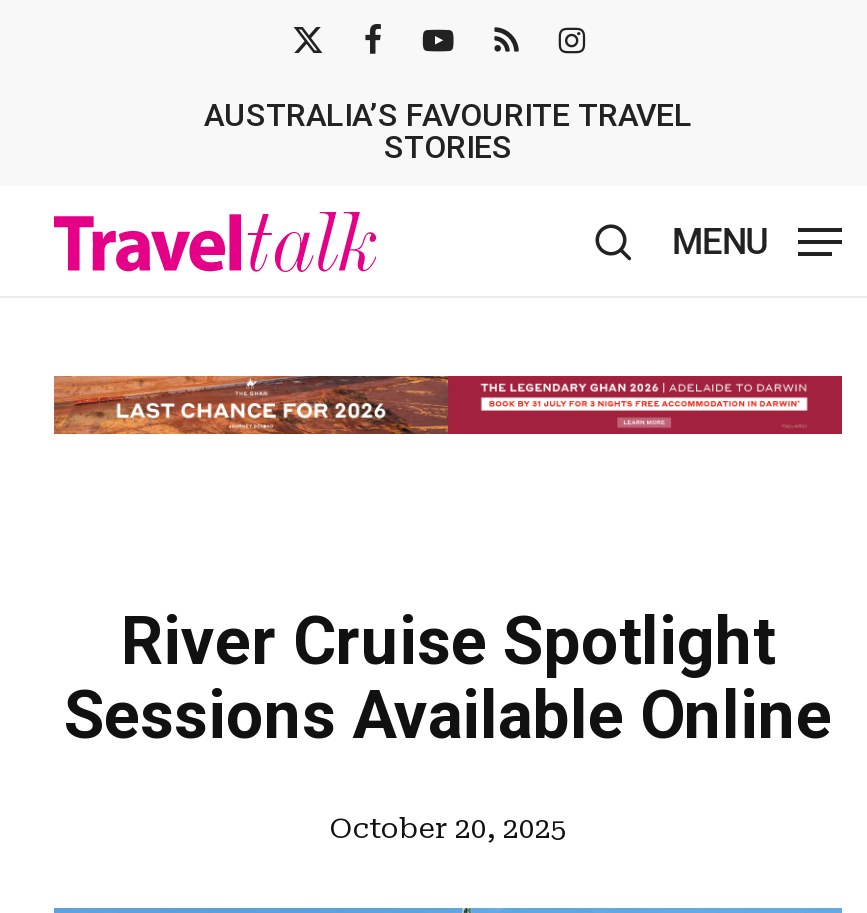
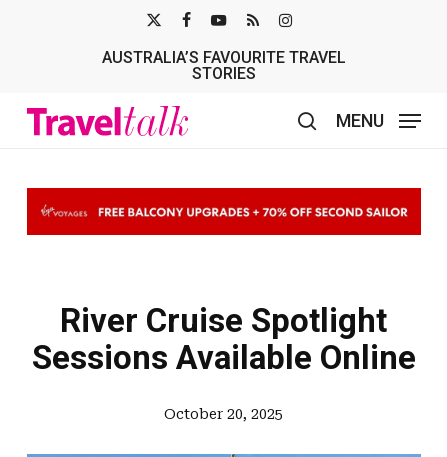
- [image]
+ [image]
